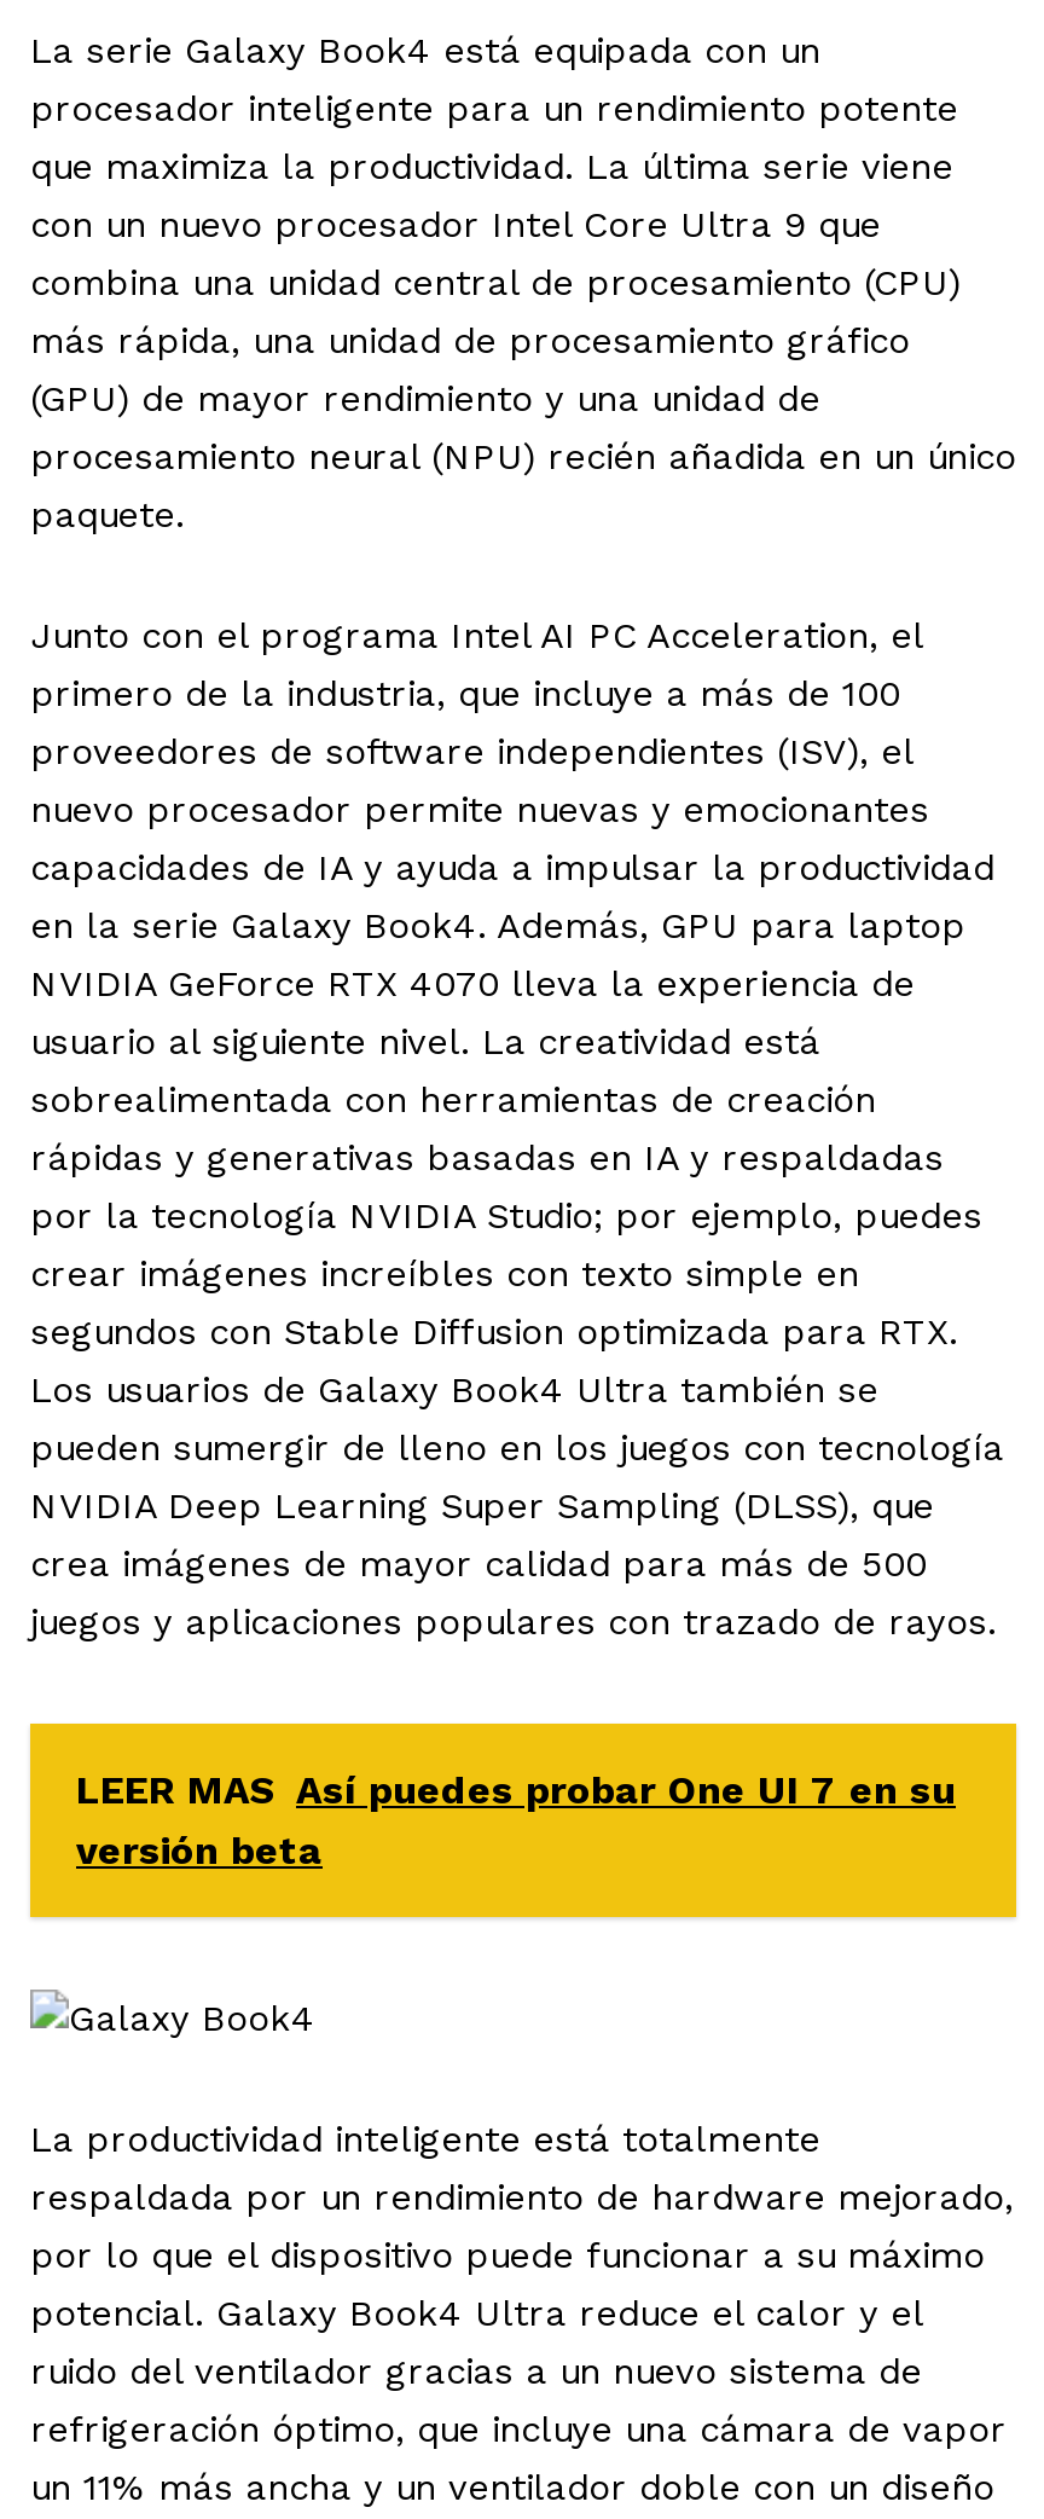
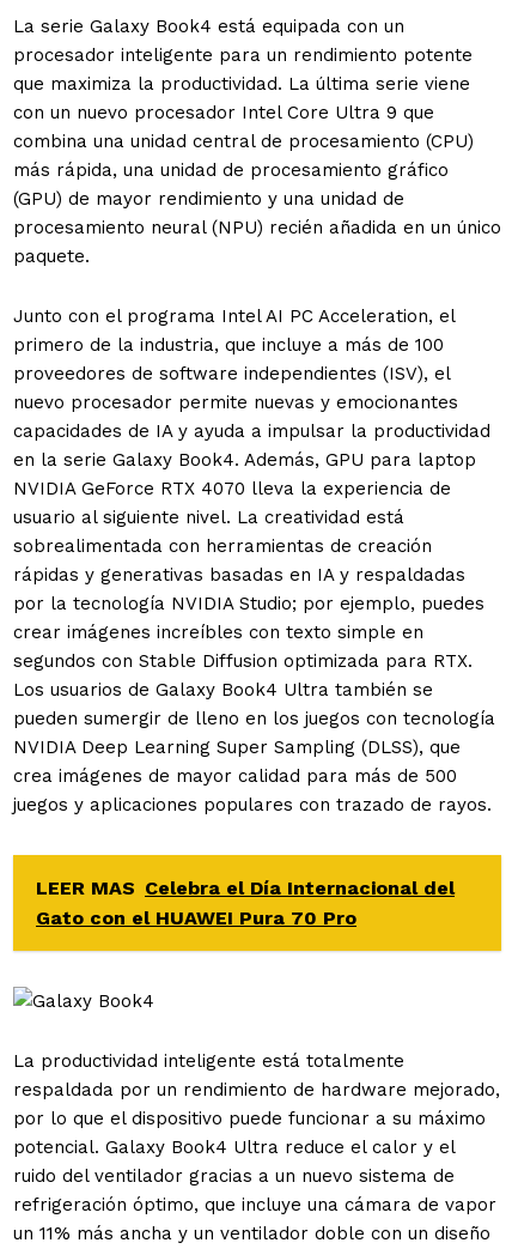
- LEER MAS Así puedes probar One UI 7 en su
- versión beta
+ LEER MAS Celebra el Día Internacional del
+ Gato con el HUAWEI Pura 70 Pro
